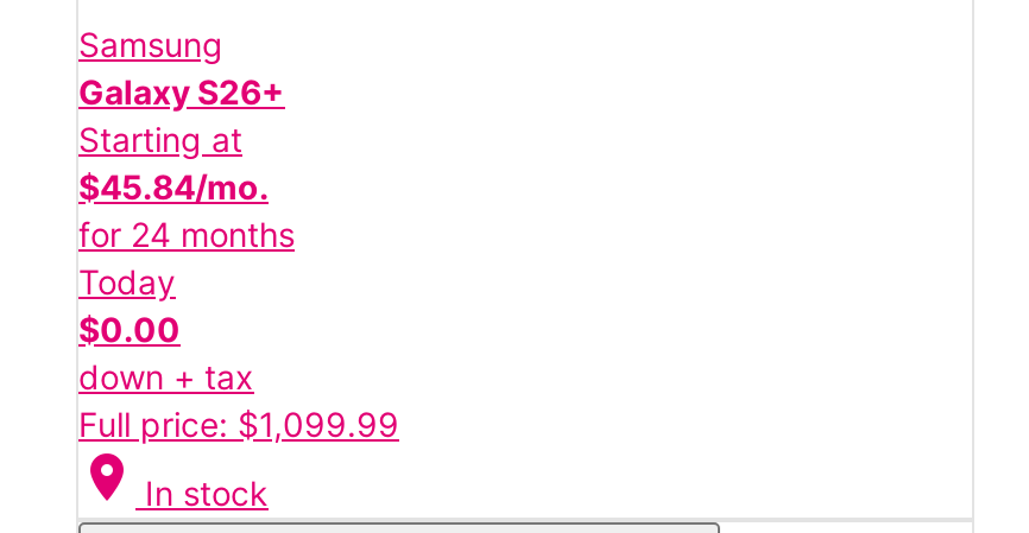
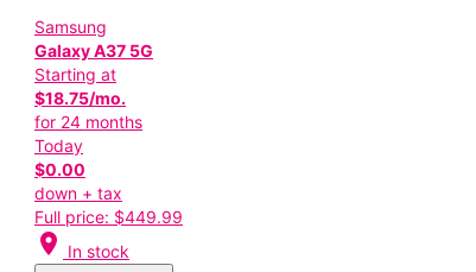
- Galaxy S26+
+ Galaxy A37 5G

- $45.84/mo.
+ $18.75/mo.

- Full price: $1,099.99
+ Full price: $449.99
